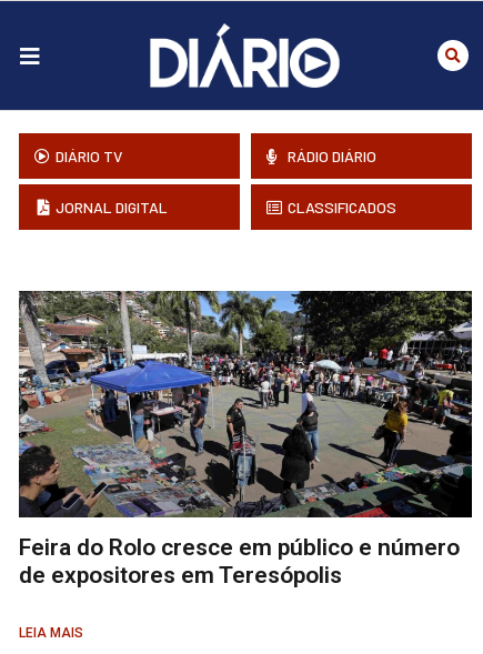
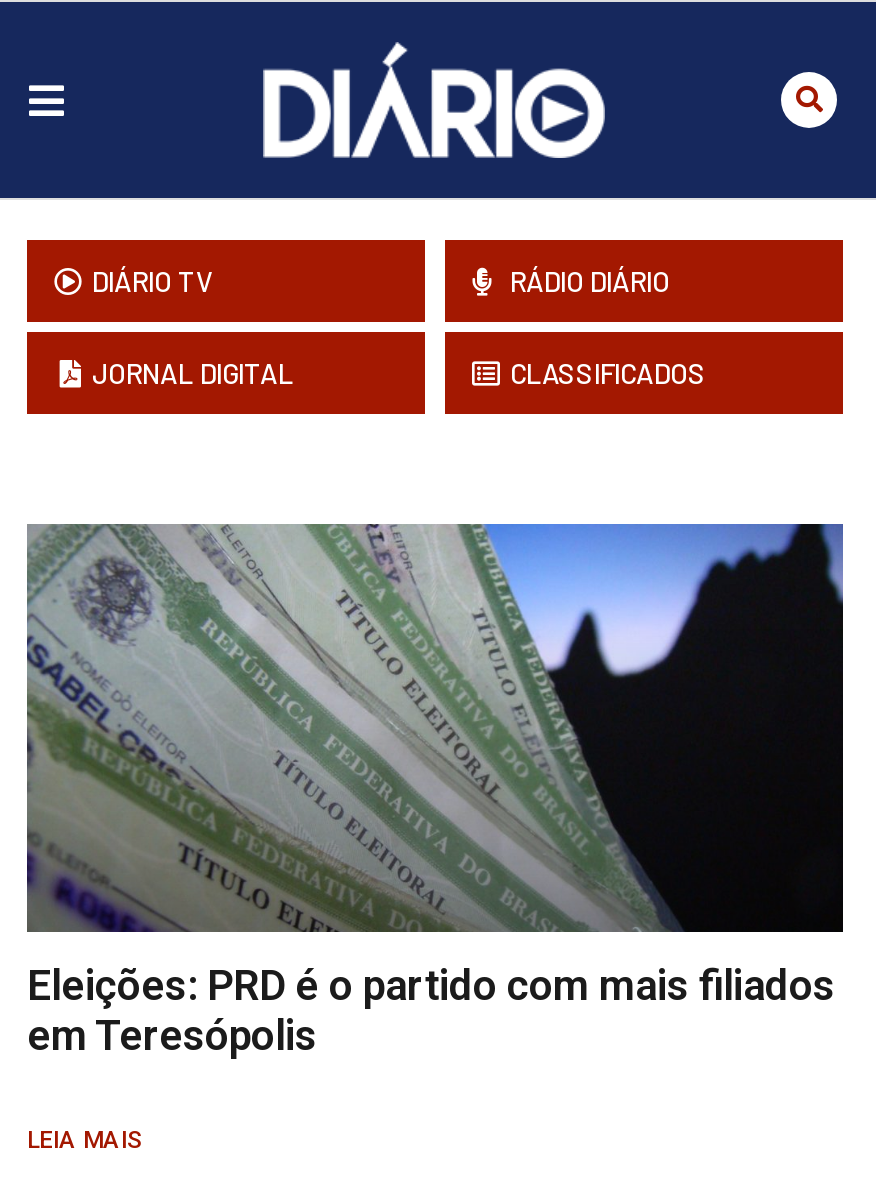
- [image]
- Feira do Rolo cresce em público e número
- de expositores em Teresópolis
+ [image]
+ Eleições: PRD é o partido com mais filiados
+ em Teresópolis
